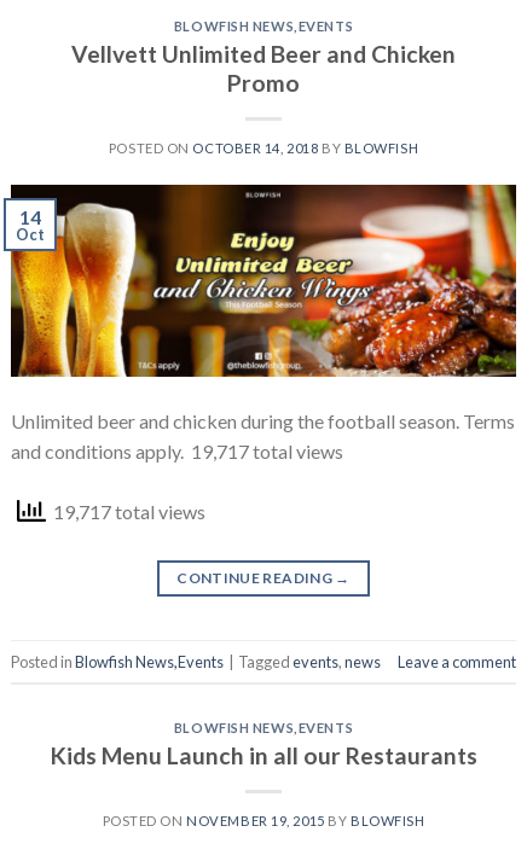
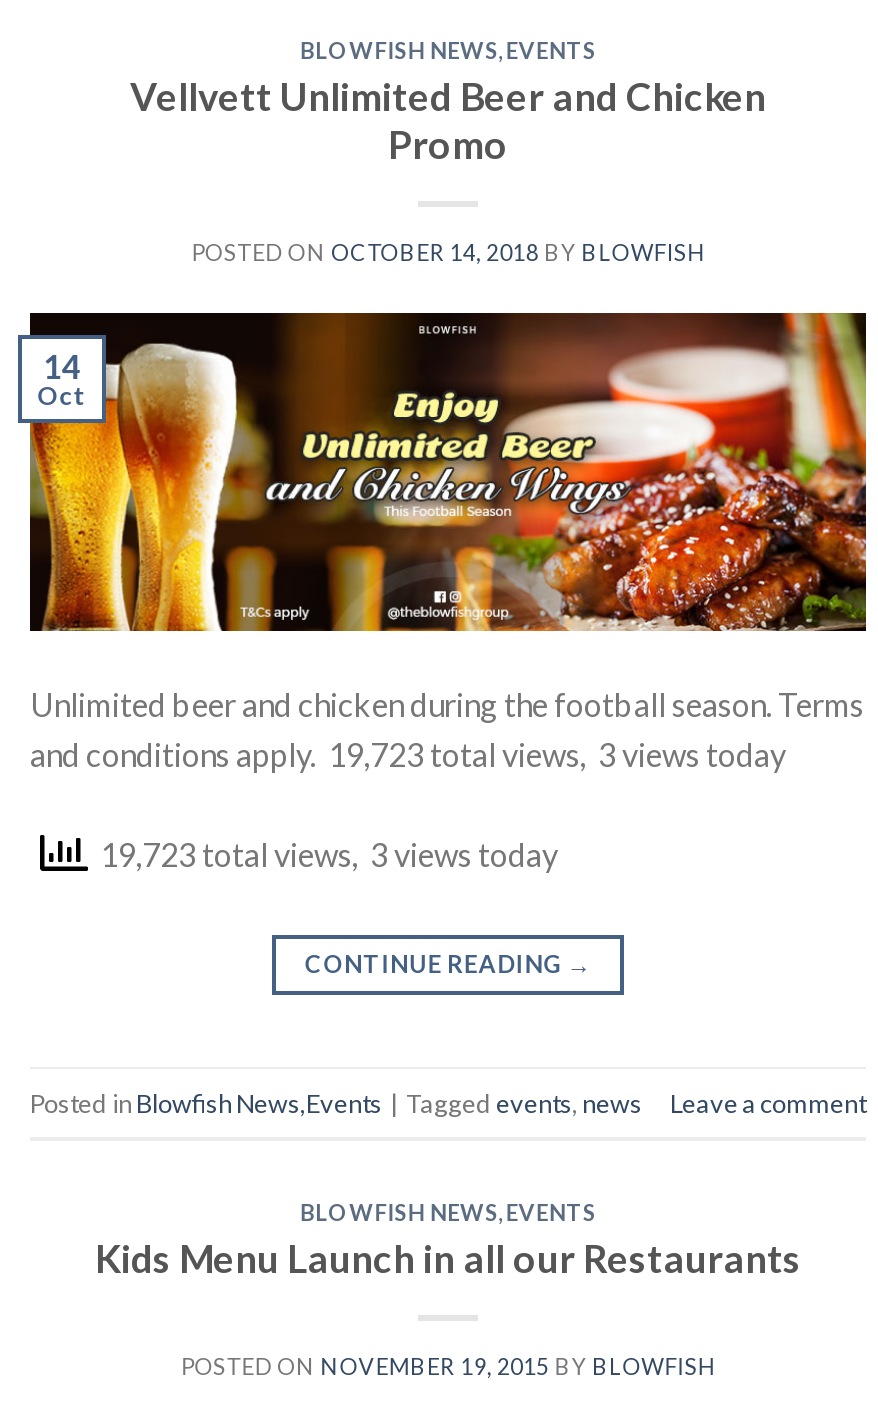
- and conditions apply. 19,717 total views
+ and conditions apply. 19,723 total views, 3 views today

- 19,717 total views
+ 19,723 total views, 3 views today
